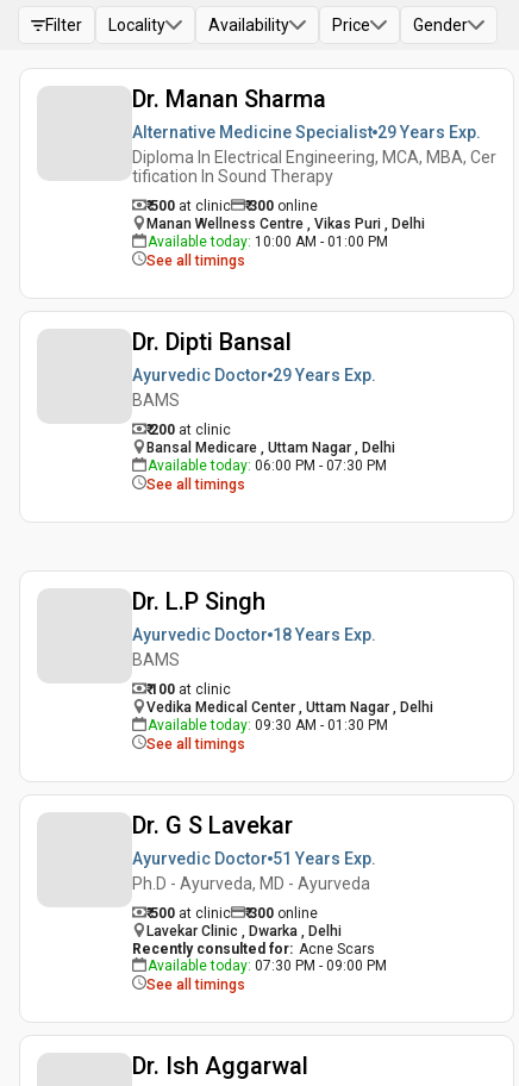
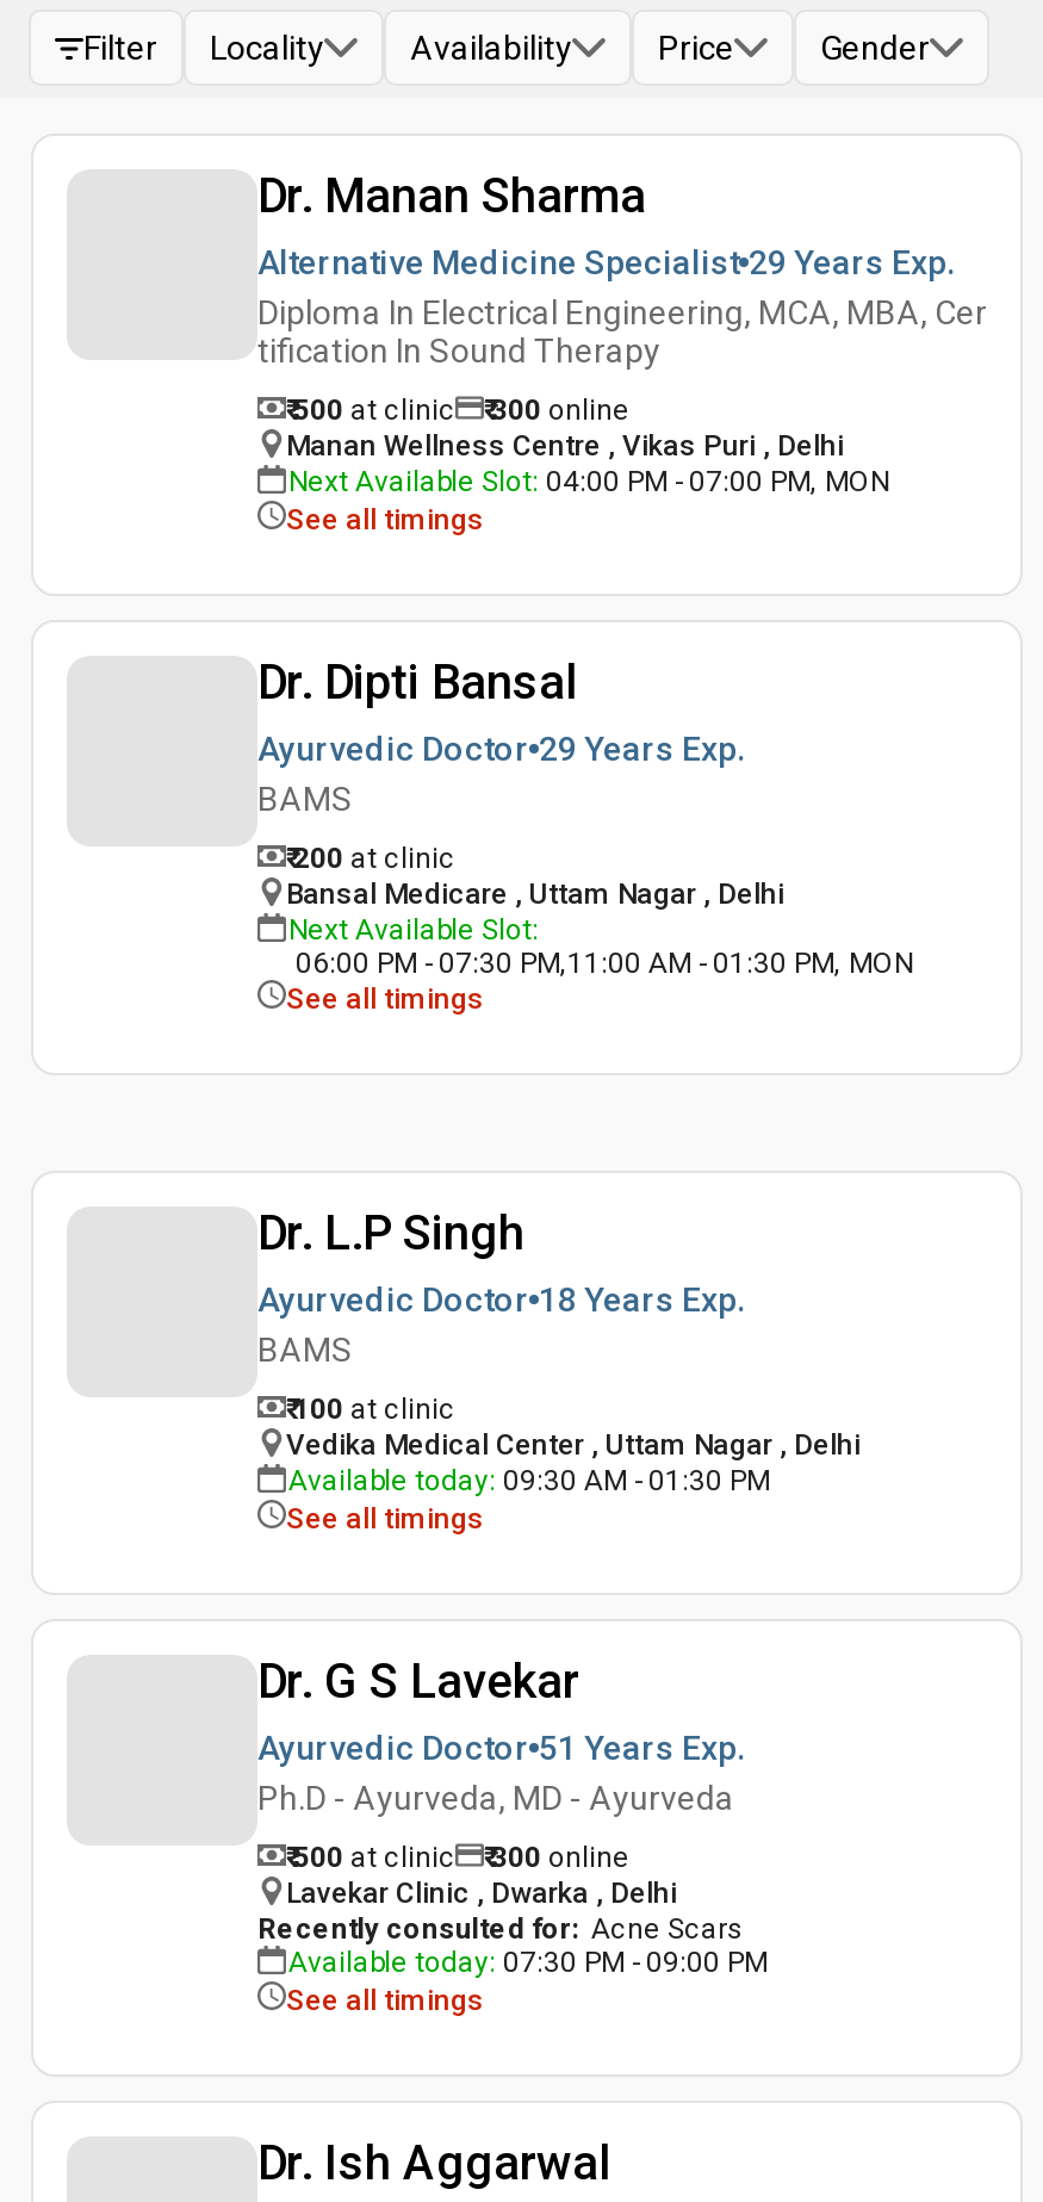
- Available today: 10:00 AM - 01:00 PM
+ Next Available Slot: 04:00 PM - 07:00 PM, MON

- Available today: 06:00 PM - 07:30 PM
+ Next Available Slot:
+ 06:00 PM - 07:30 PM,11:00 AM - 01:30 PM, MON
